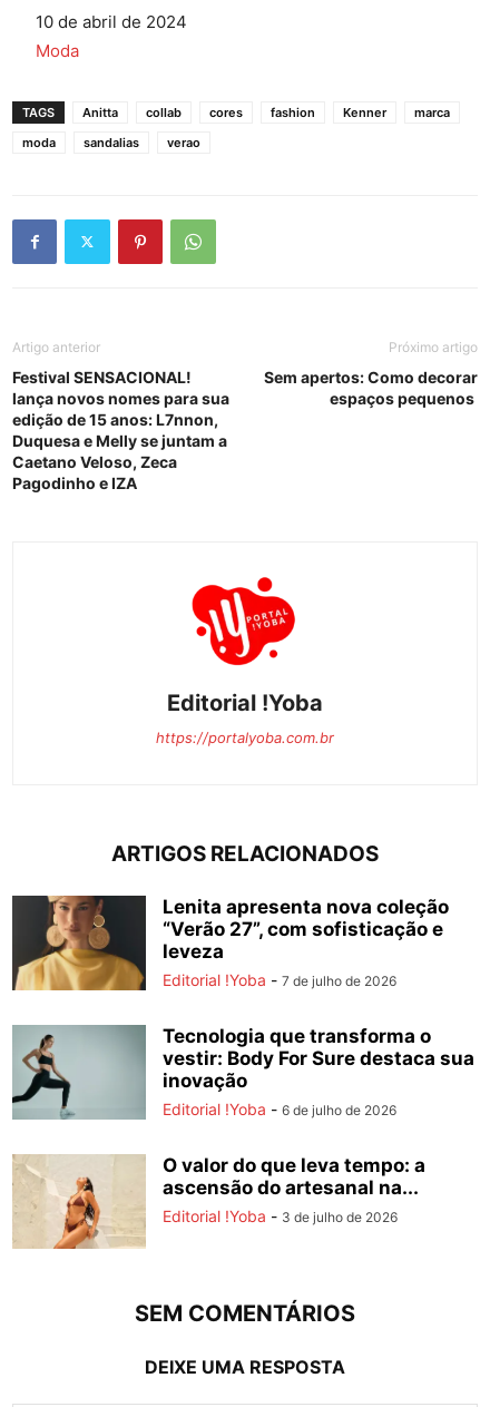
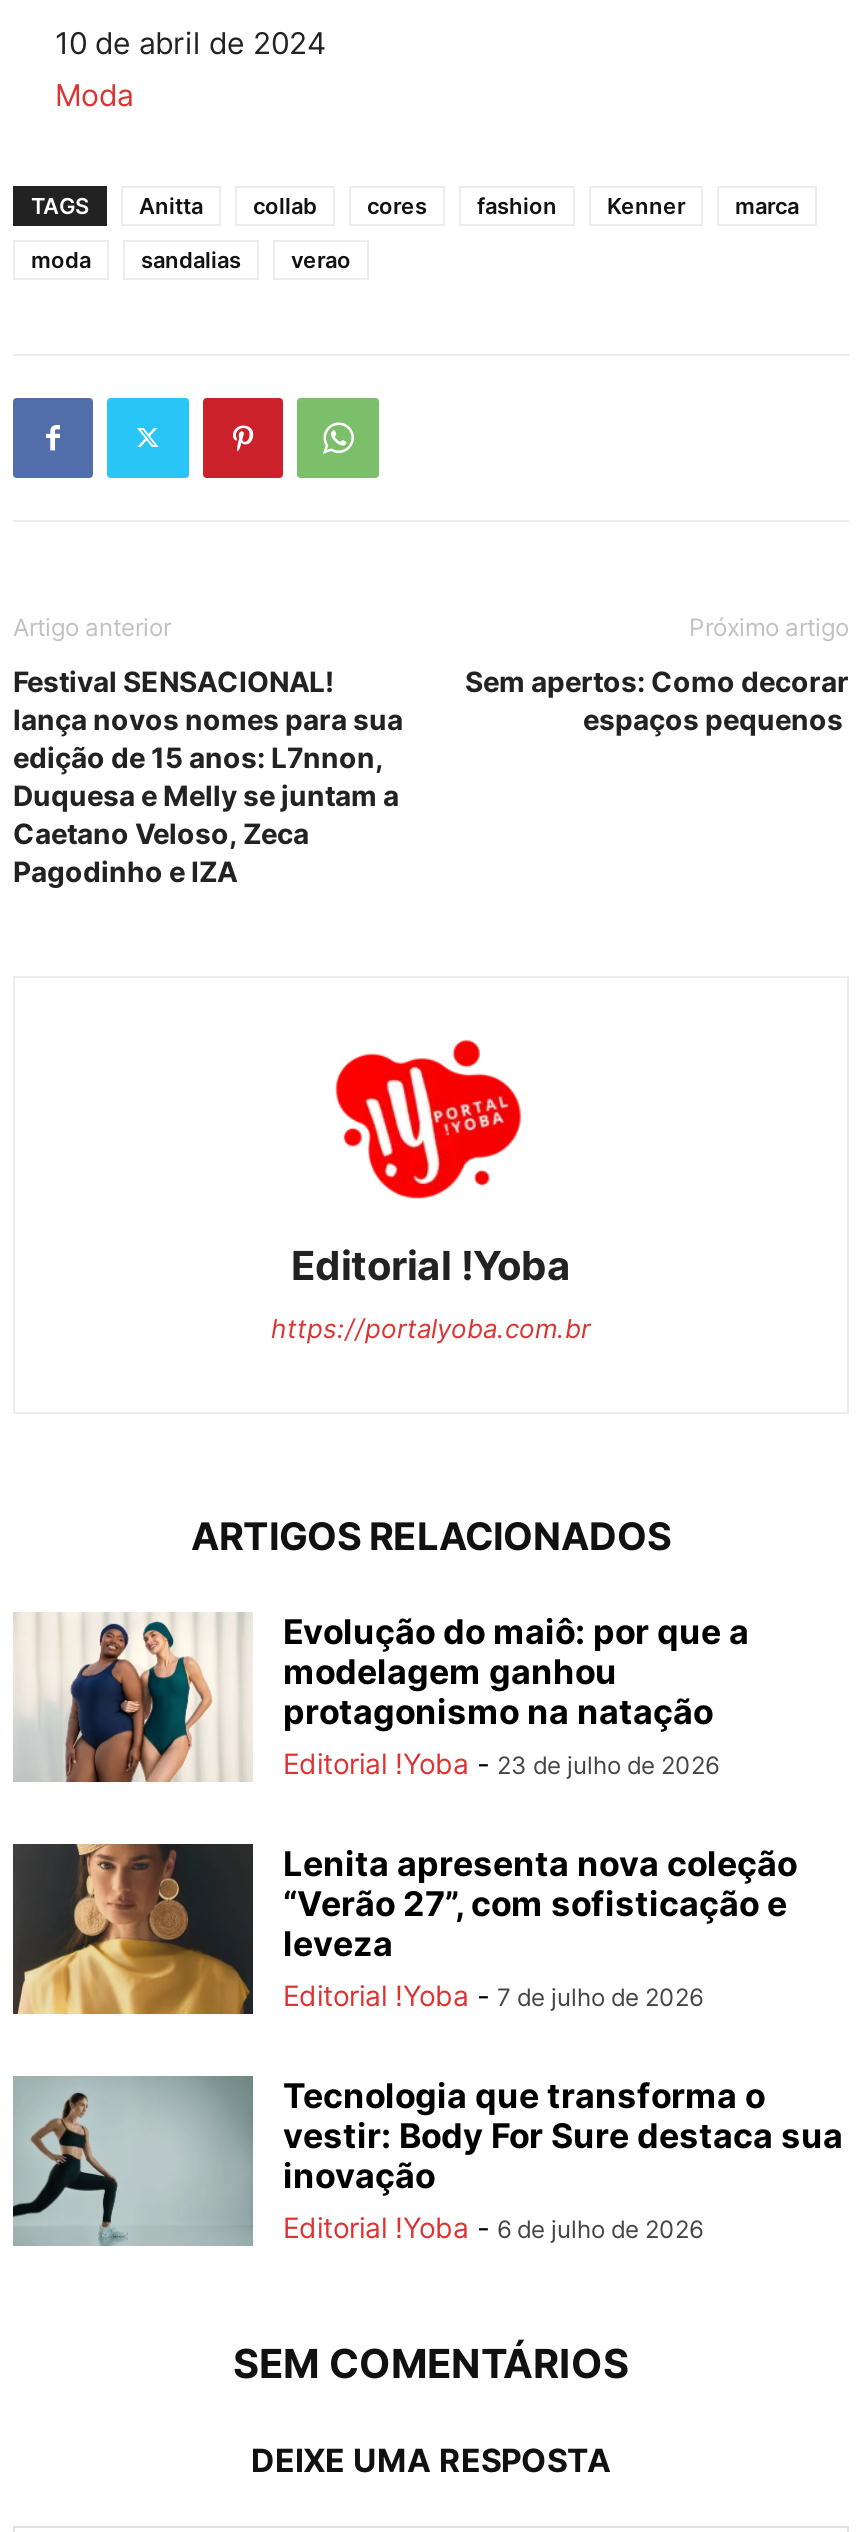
+ [image]
+ Evolução do maiô: por que a
+ modelagem ganhou
+ protagonismo na natação
+ Editorial !Yoba - 23 de julho de 2026

moved down: [image] | Lenita apresenta nova coleção | “Verão 27”, com sofisticação e | ... | inovação | Editorial !Yoba - 6 de julho de 2026

- [image]
- O valor do que leva tempo: a
- ascensão do artesanal na...
- Editorial !Yoba - 3 de julho de 2026
